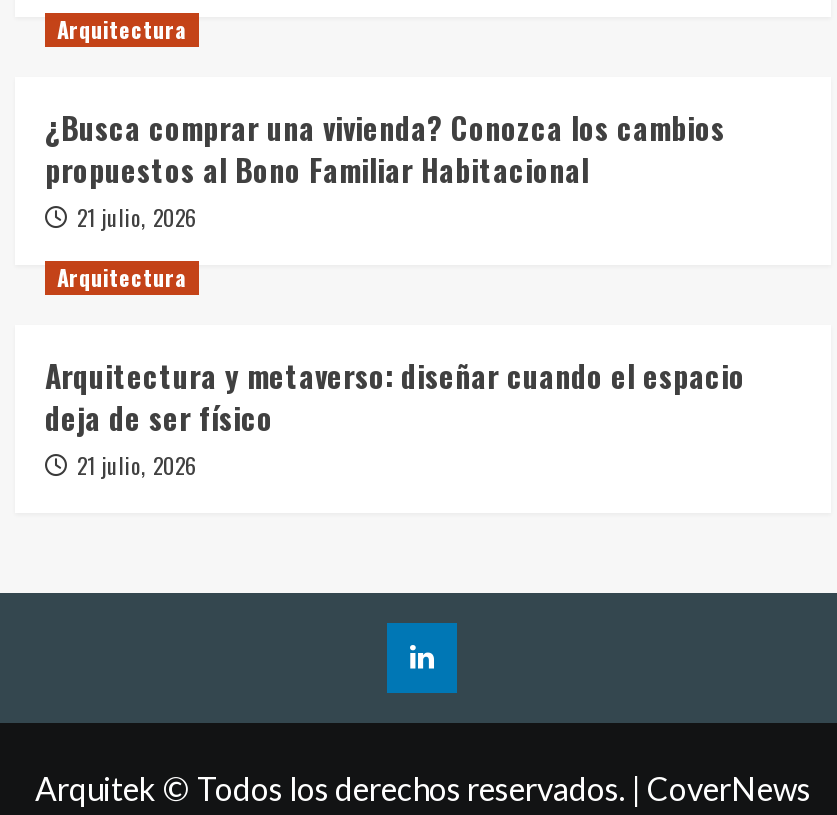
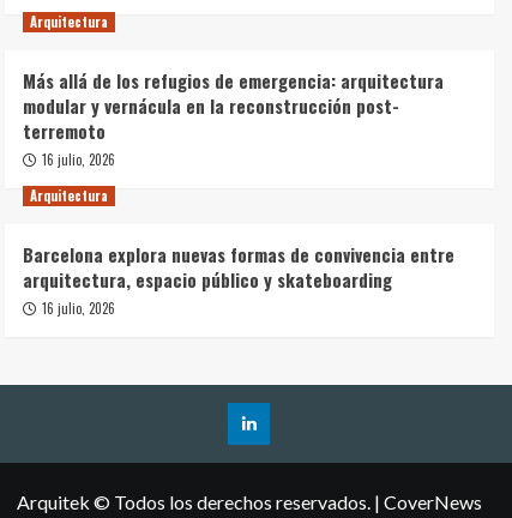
- ¿Busca comprar una vivienda? Conozca los cambios
- propuestos al Bono Familiar Habitacional
- 21 julio, 2026
+ Más allá de los refugios de emergencia: arquitectura
+ modular y vernácula en la reconstrucción post-
+ terremoto
+ 16 julio, 2026

- Arquitectura y metaverso: diseñar cuando el espacio
- deja de ser físico
- 21 julio, 2026
+ Barcelona explora nuevas formas de convivencia entre
+ arquitectura, espacio público y skateboarding
+ 16 julio, 2026
